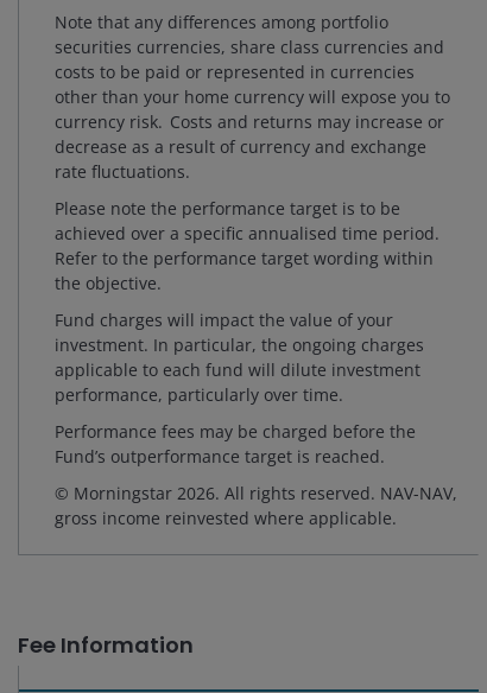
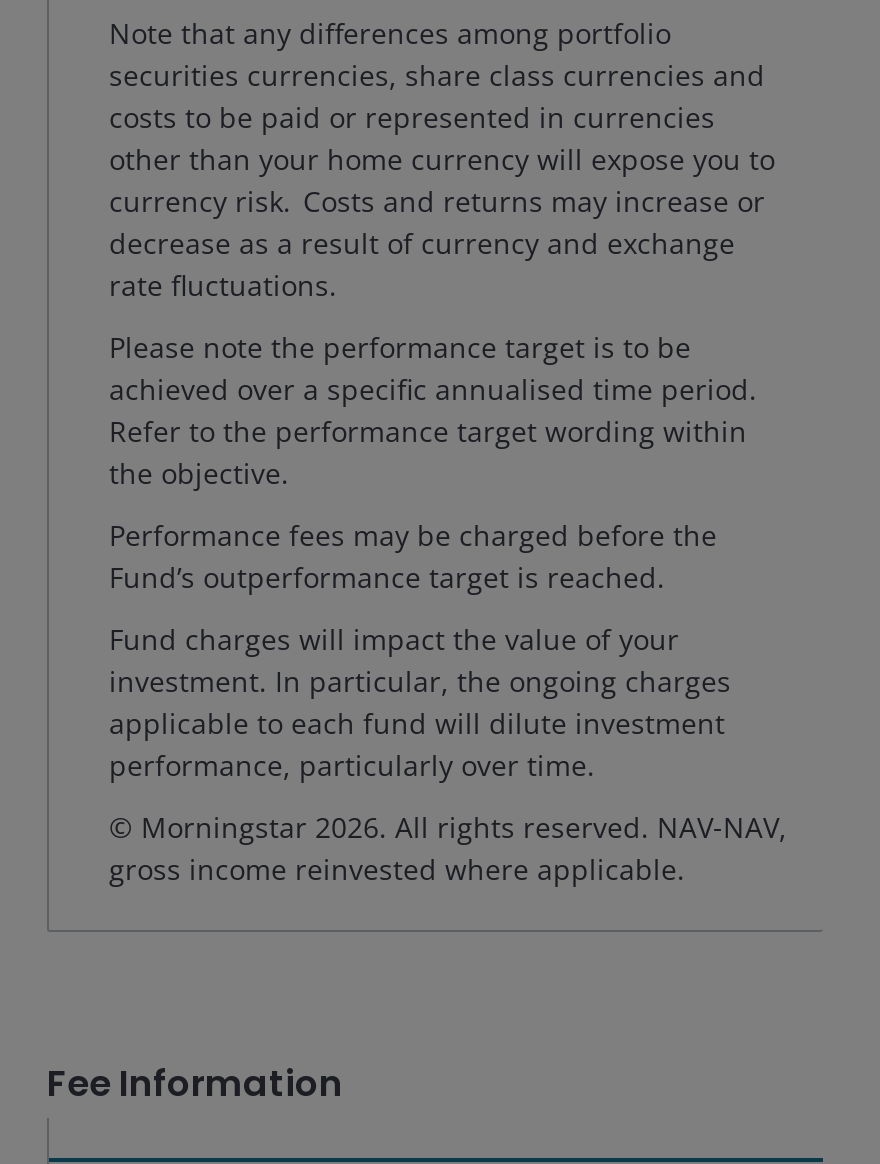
moved down: Fund charges will impact the value of your | investment. In particular, the ongoing charges | applicable to each fund will dilute investment | performance, particularly over time.

moved up: Performance fees may be charged before the | Fund’s outperformance target is reached.
